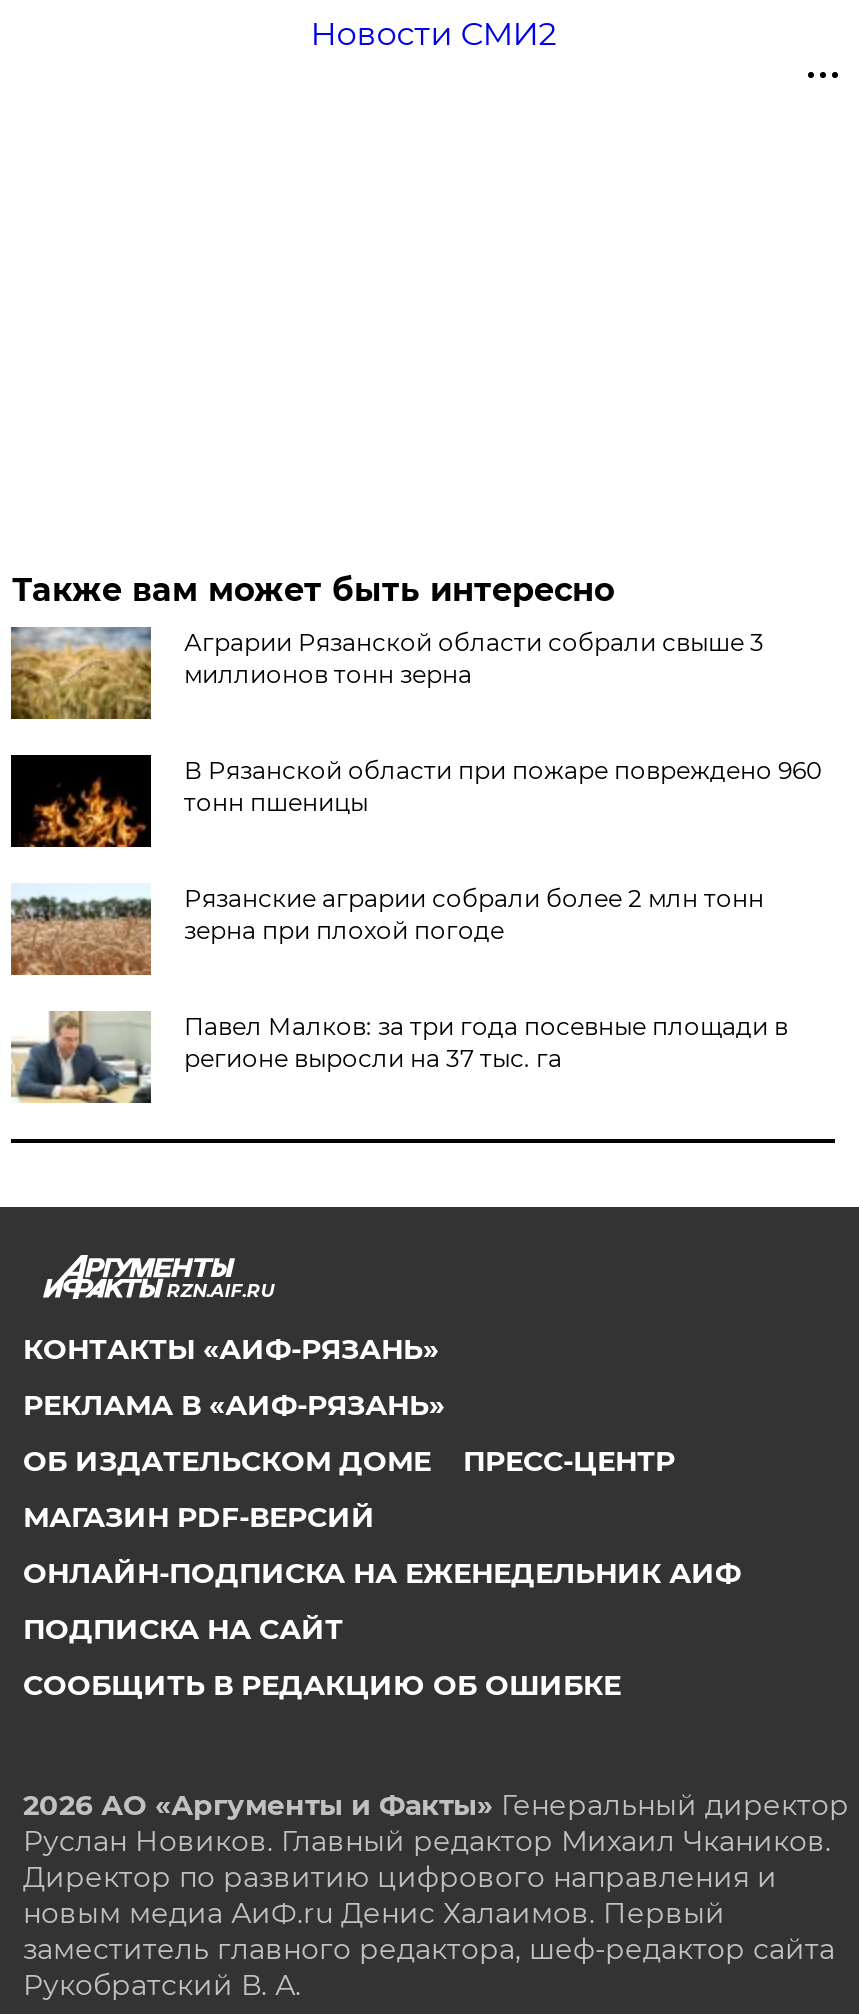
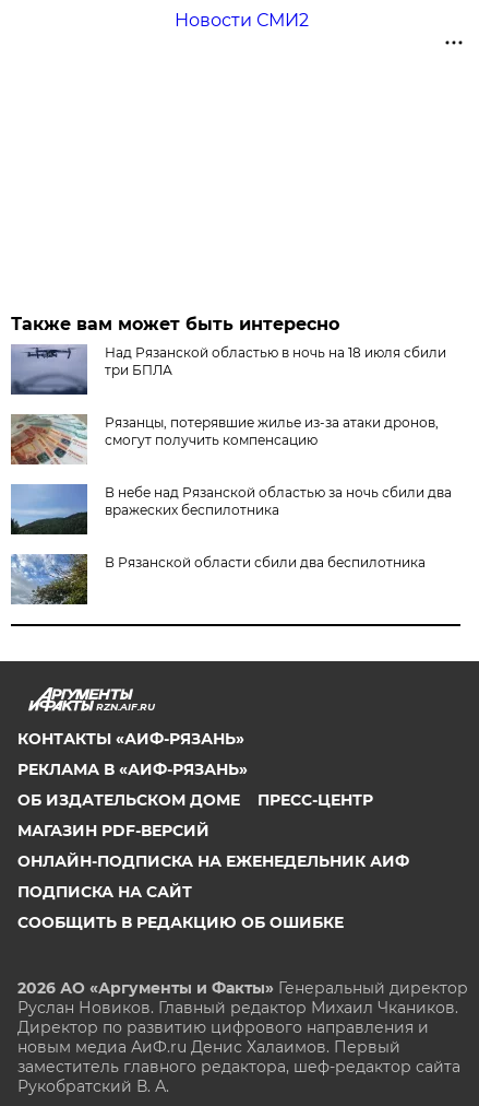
- [image]
- Аграрии Рязанской области собрали свыше 3
- миллионов тонн зерна
+ [image]
+ Над Рязанской областью в ночь на 18 июля сбили
+ три БПЛА

- [image]
- В Рязанской области при пожаре повреждено 960
- тонн пшеницы
+ [image]
+ Рязанцы, потерявшие жилье из-за атаки дронов,
+ смогут получить компенсацию

- [image]
- Рязанские аграрии собрали более 2 млн тонн
- зерна при плохой погоде
+ [image]
+ В небе над Рязанской областью за ночь сбили два
+ вражеских беспилотника

- [image]
- Павел Малков: за три года посевные площади в
- регионе выросли на 37 тыс. га
+ [image]
+ В Рязанской области сбили два беспилотника
